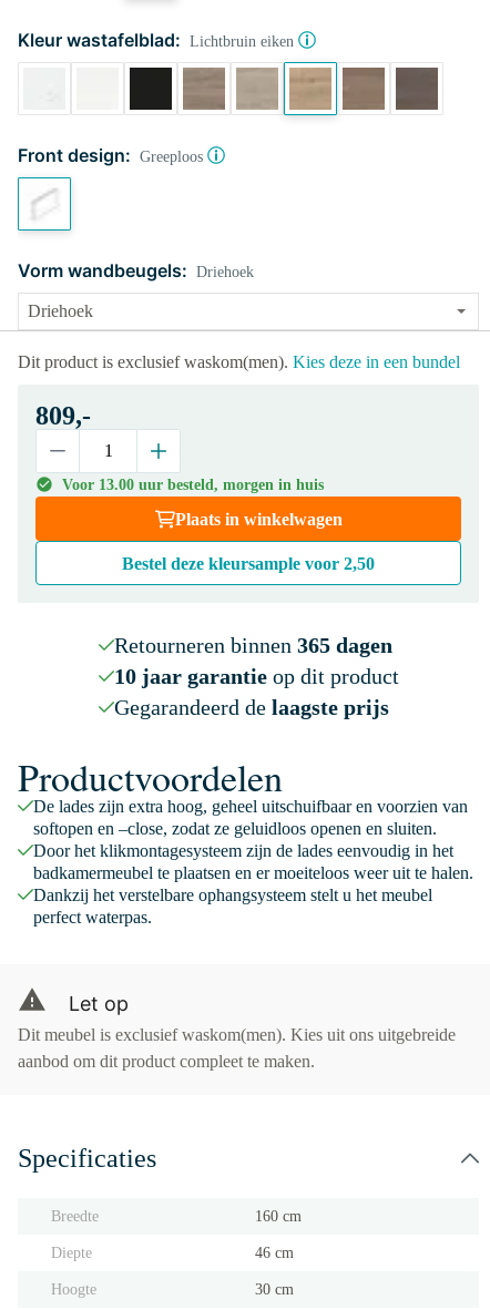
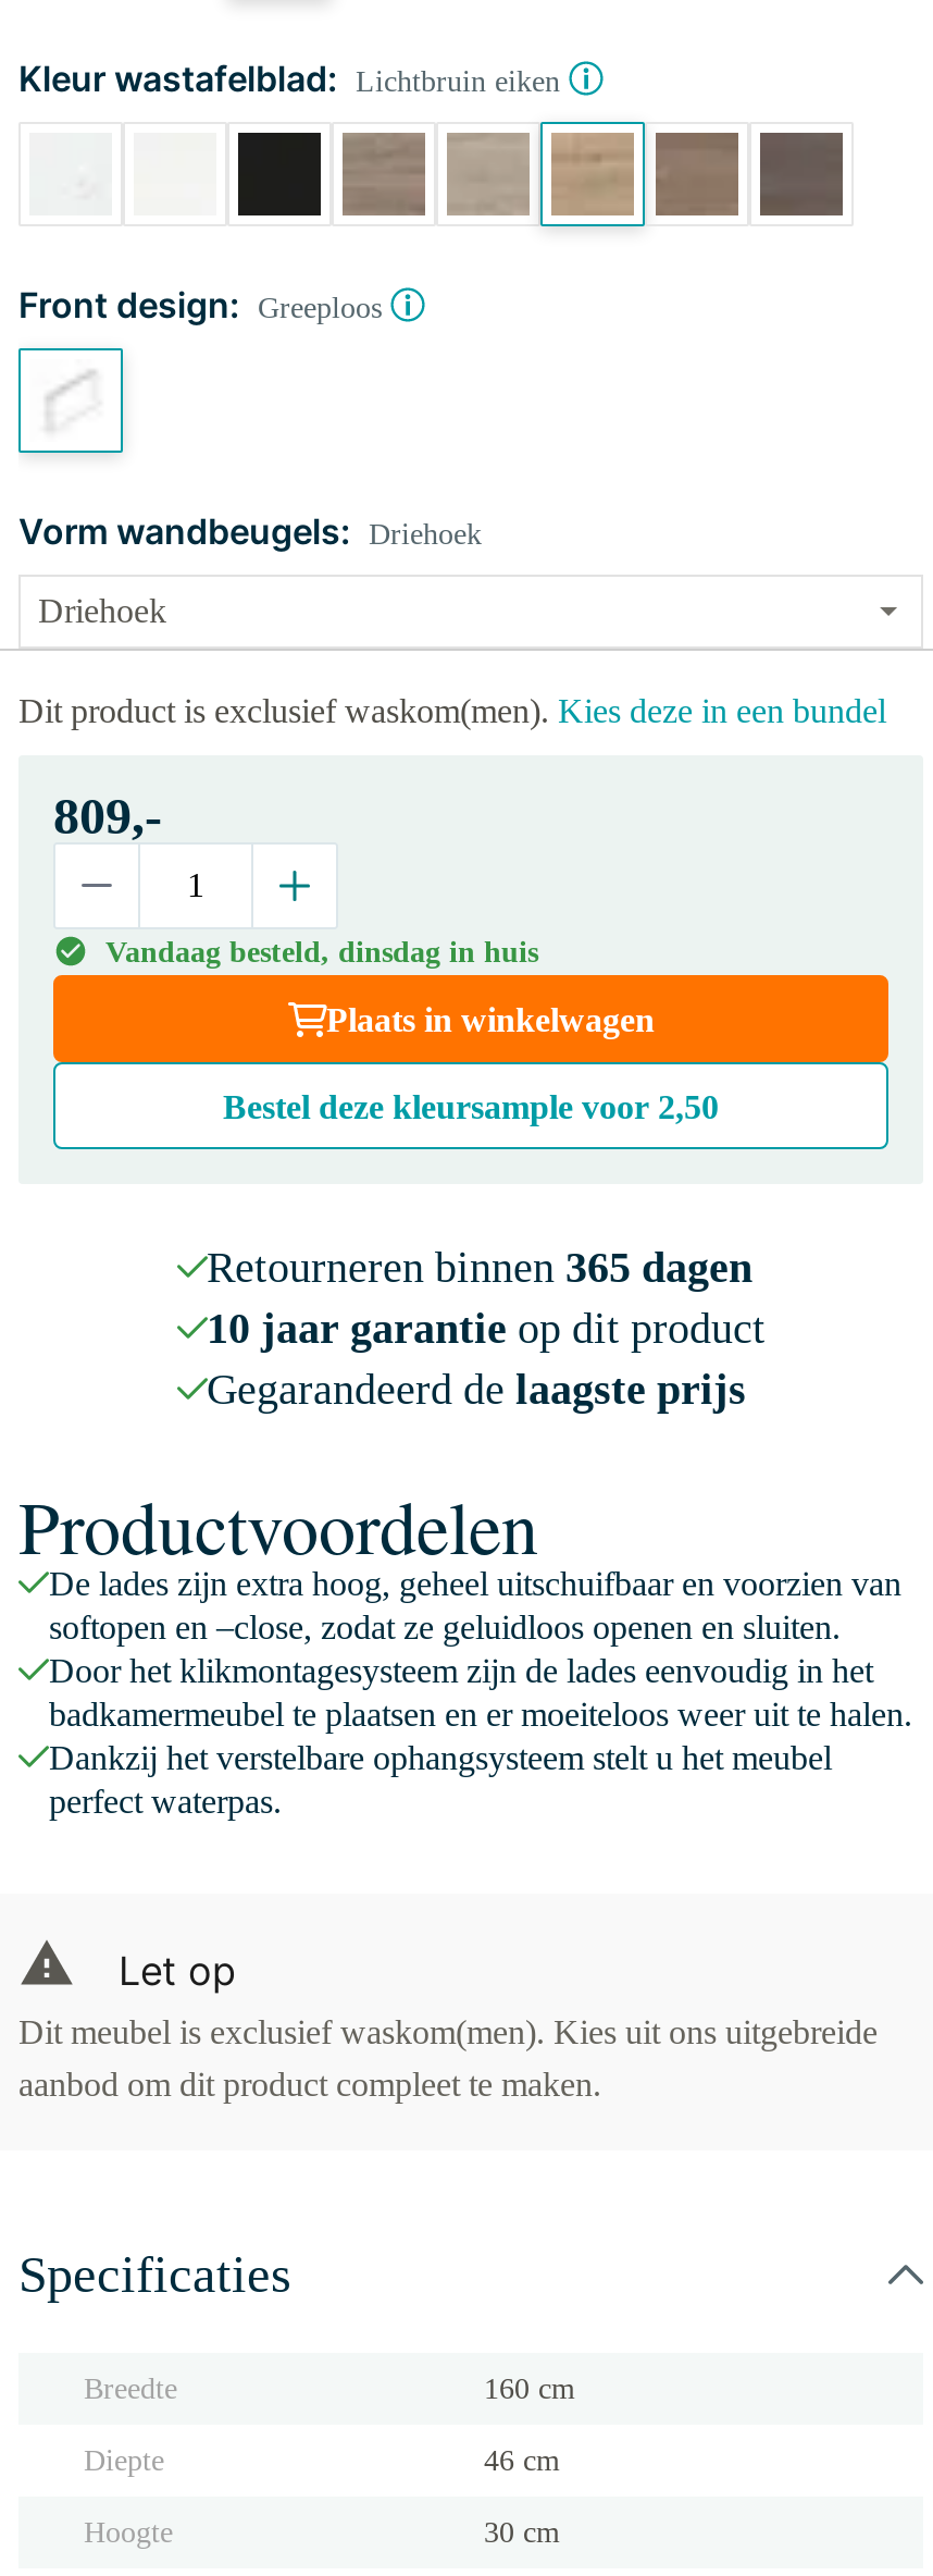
- Voor 13.00 uur besteld, morgen in huis
+ Vandaag besteld, dinsdag in huis
